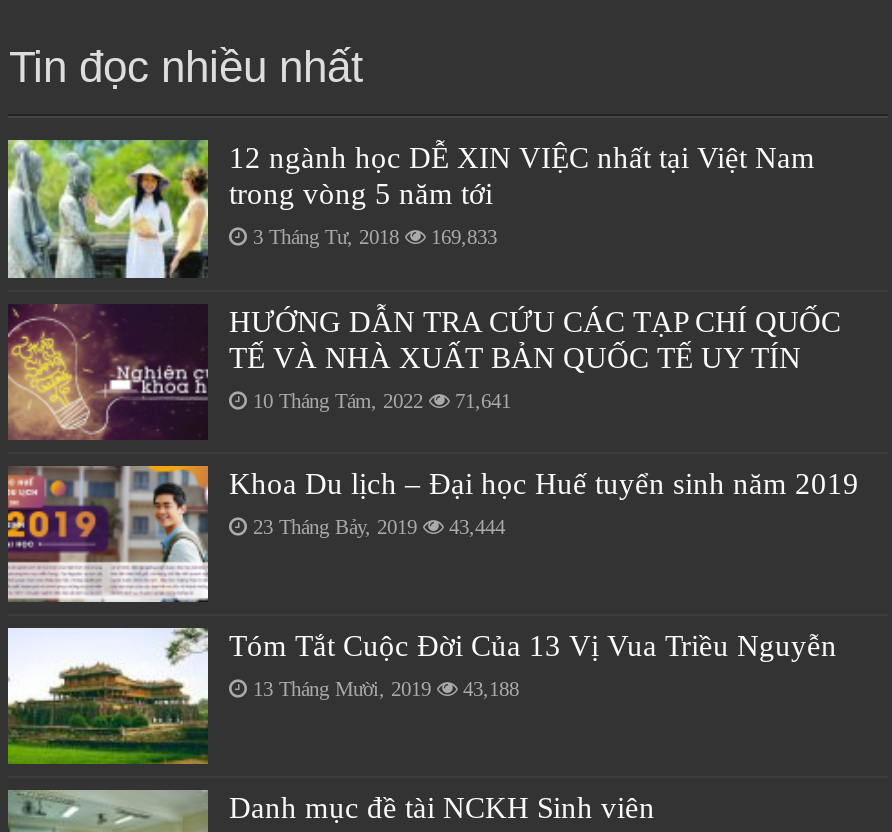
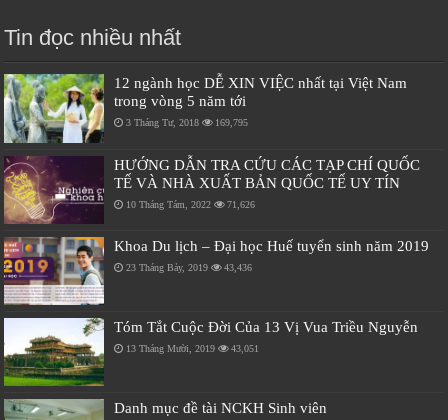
- 3 Tháng Tư, 2018 169,833
+ 3 Tháng Tư, 2018 169,795

- 10 Tháng Tám, 2022 71,641
+ 10 Tháng Tám, 2022 71,626

- 23 Tháng Bảy, 2019 43,444
+ 23 Tháng Bảy, 2019 43,436

- 13 Tháng Mười, 2019 43,188
+ 13 Tháng Mười, 2019 43,051
